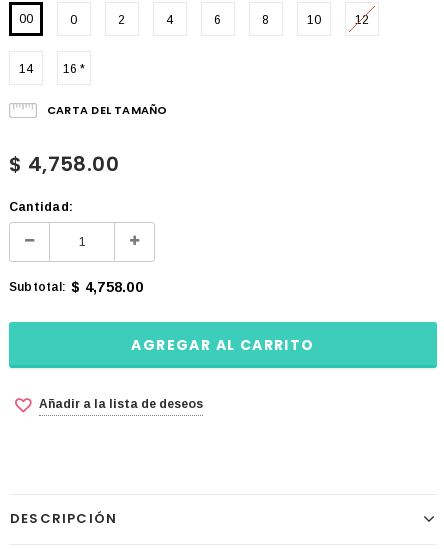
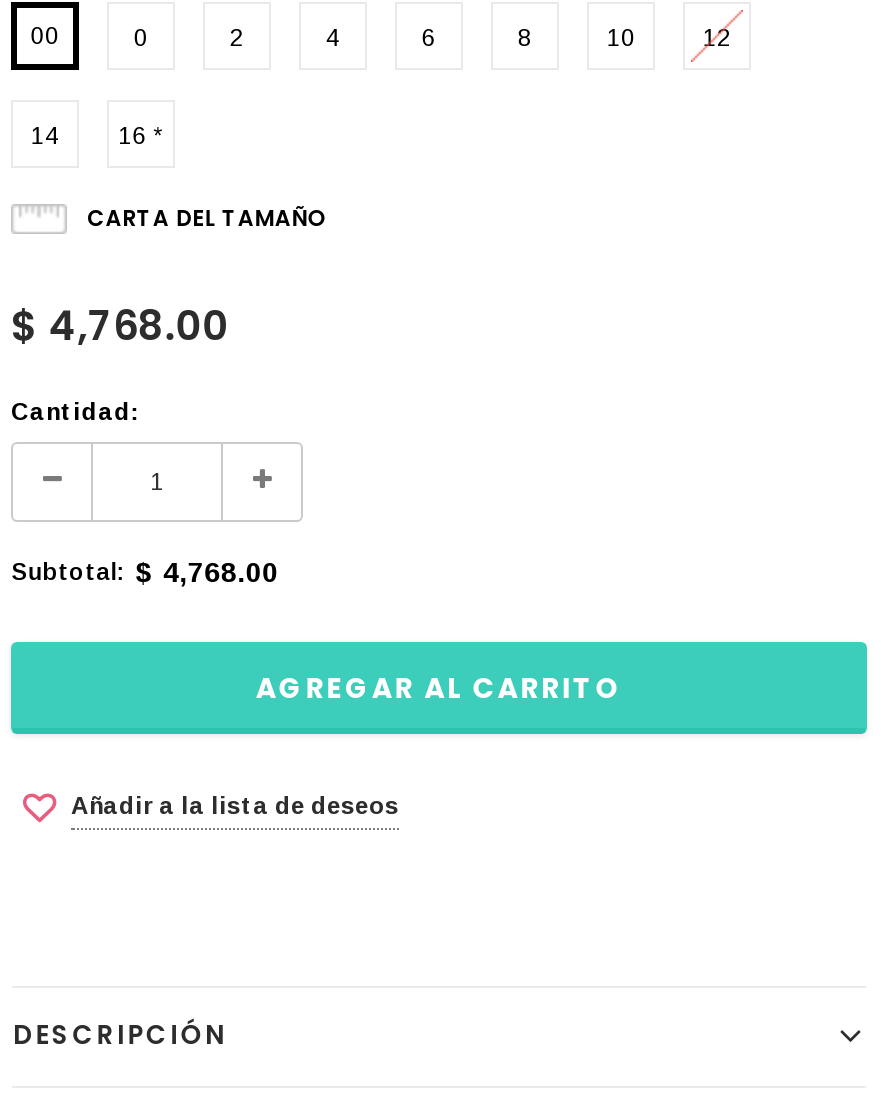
- $ 4,758.00
+ $ 4,768.00

- Subtotal: $ 4,758.00
+ Subtotal: $ 4,768.00
